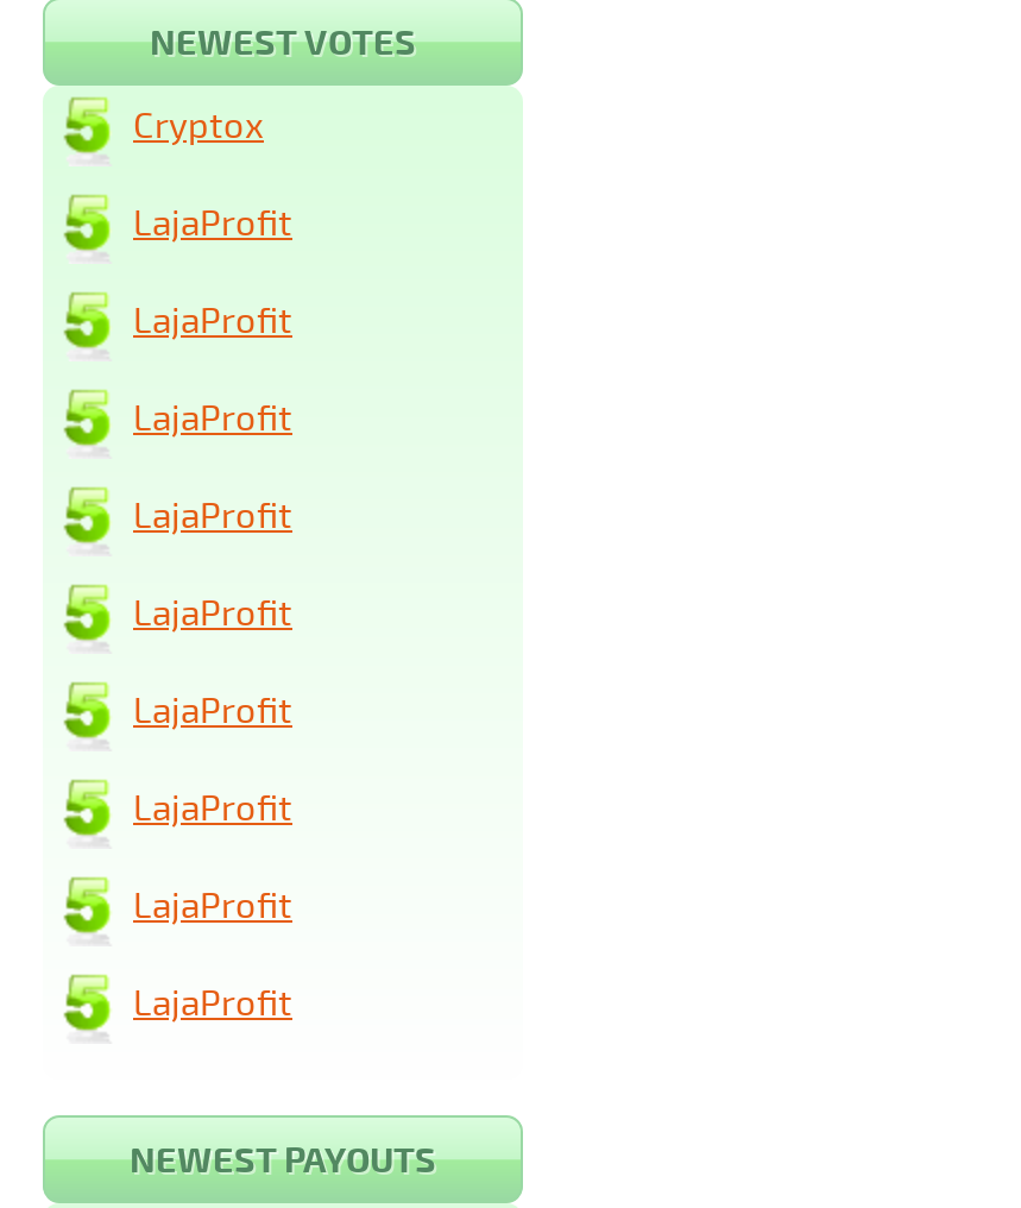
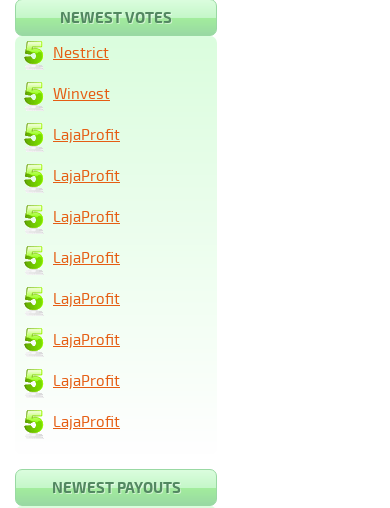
- Cryptox
+ Nestrict

- LajaProfit
+ Winvest
